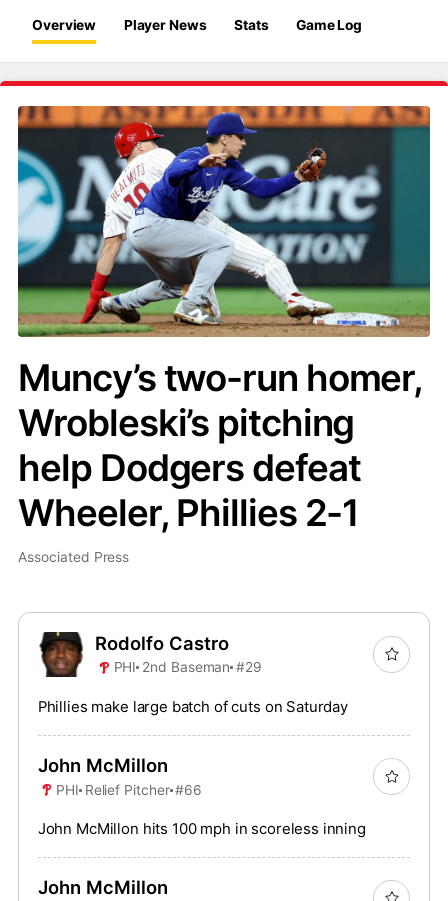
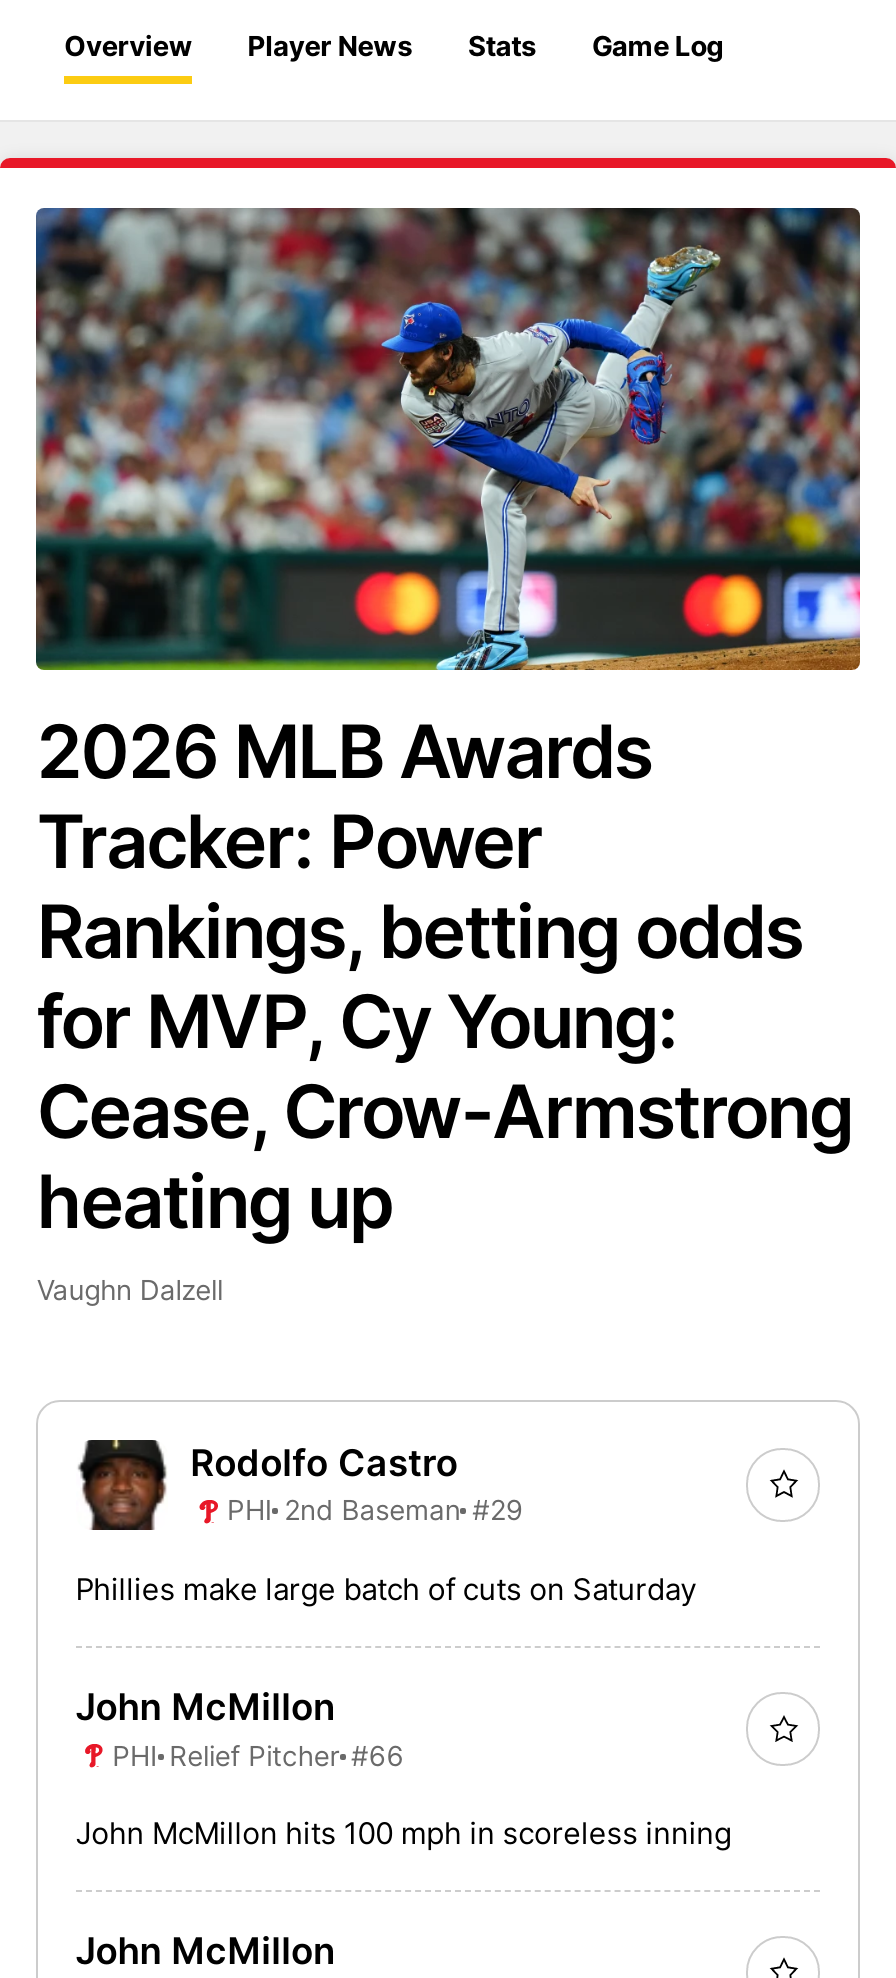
- [image]
- Muncy’s two-run homer,
- Wrobleski’s pitching
- help Dodgers defeat
- Wheeler, Phillies 2-1
- Associated Press
+ [image]
+ 2026 MLB Awards
+ Tracker: Power
+ Rankings, betting odds
+ for MVP, Cy Young:
+ Cease, Crow-Armstrong
+ heating up
+ Vaughn Dalzell
